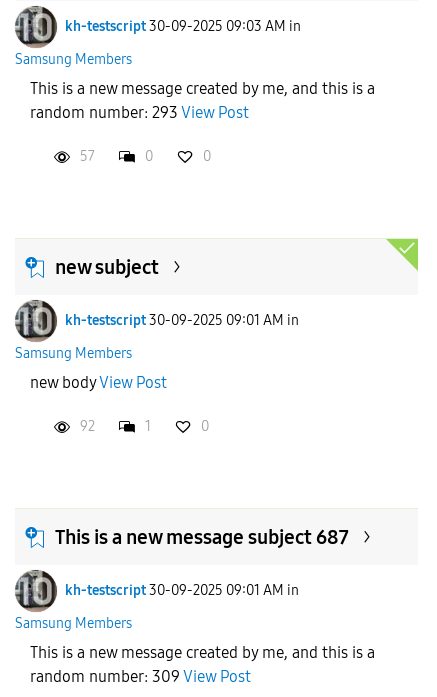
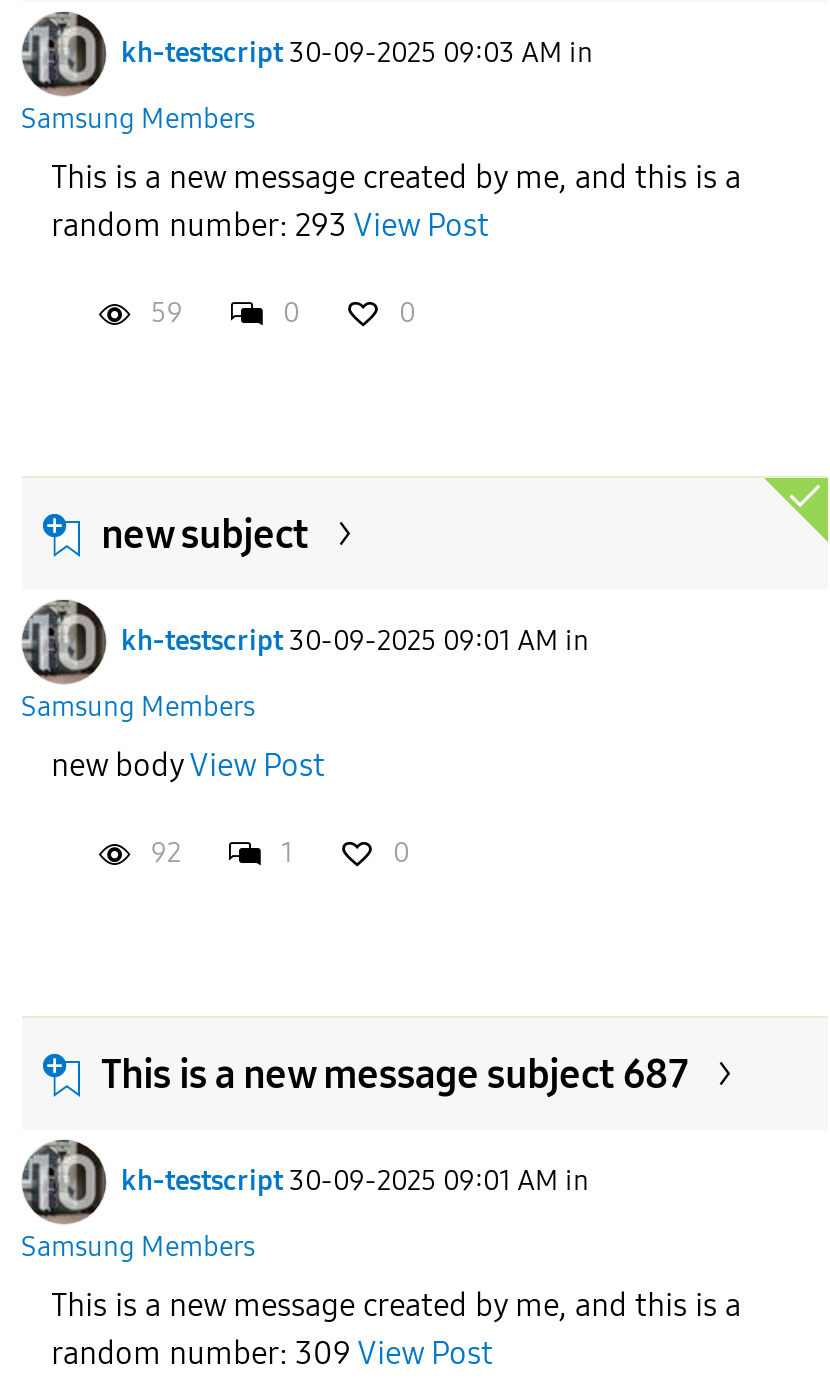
- 57
+ 59
